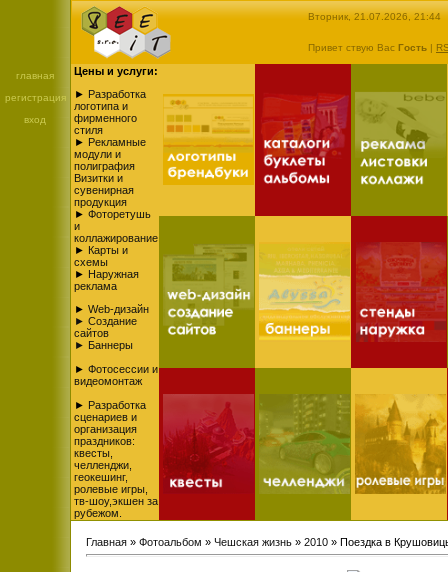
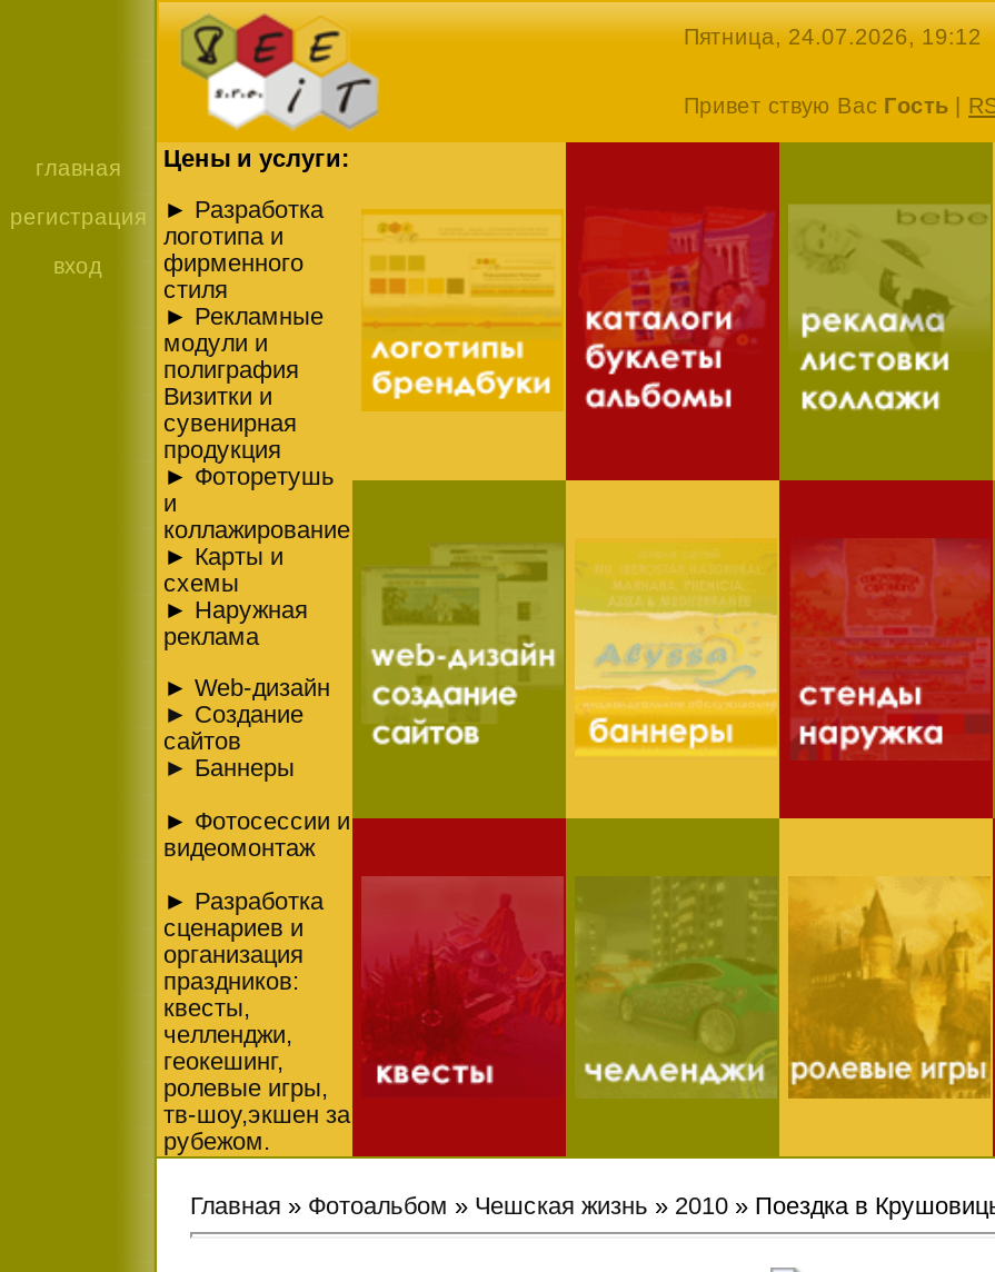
- Вторник, 21.07.2026, 21:44
+ Пятница, 24.07.2026, 19:12
